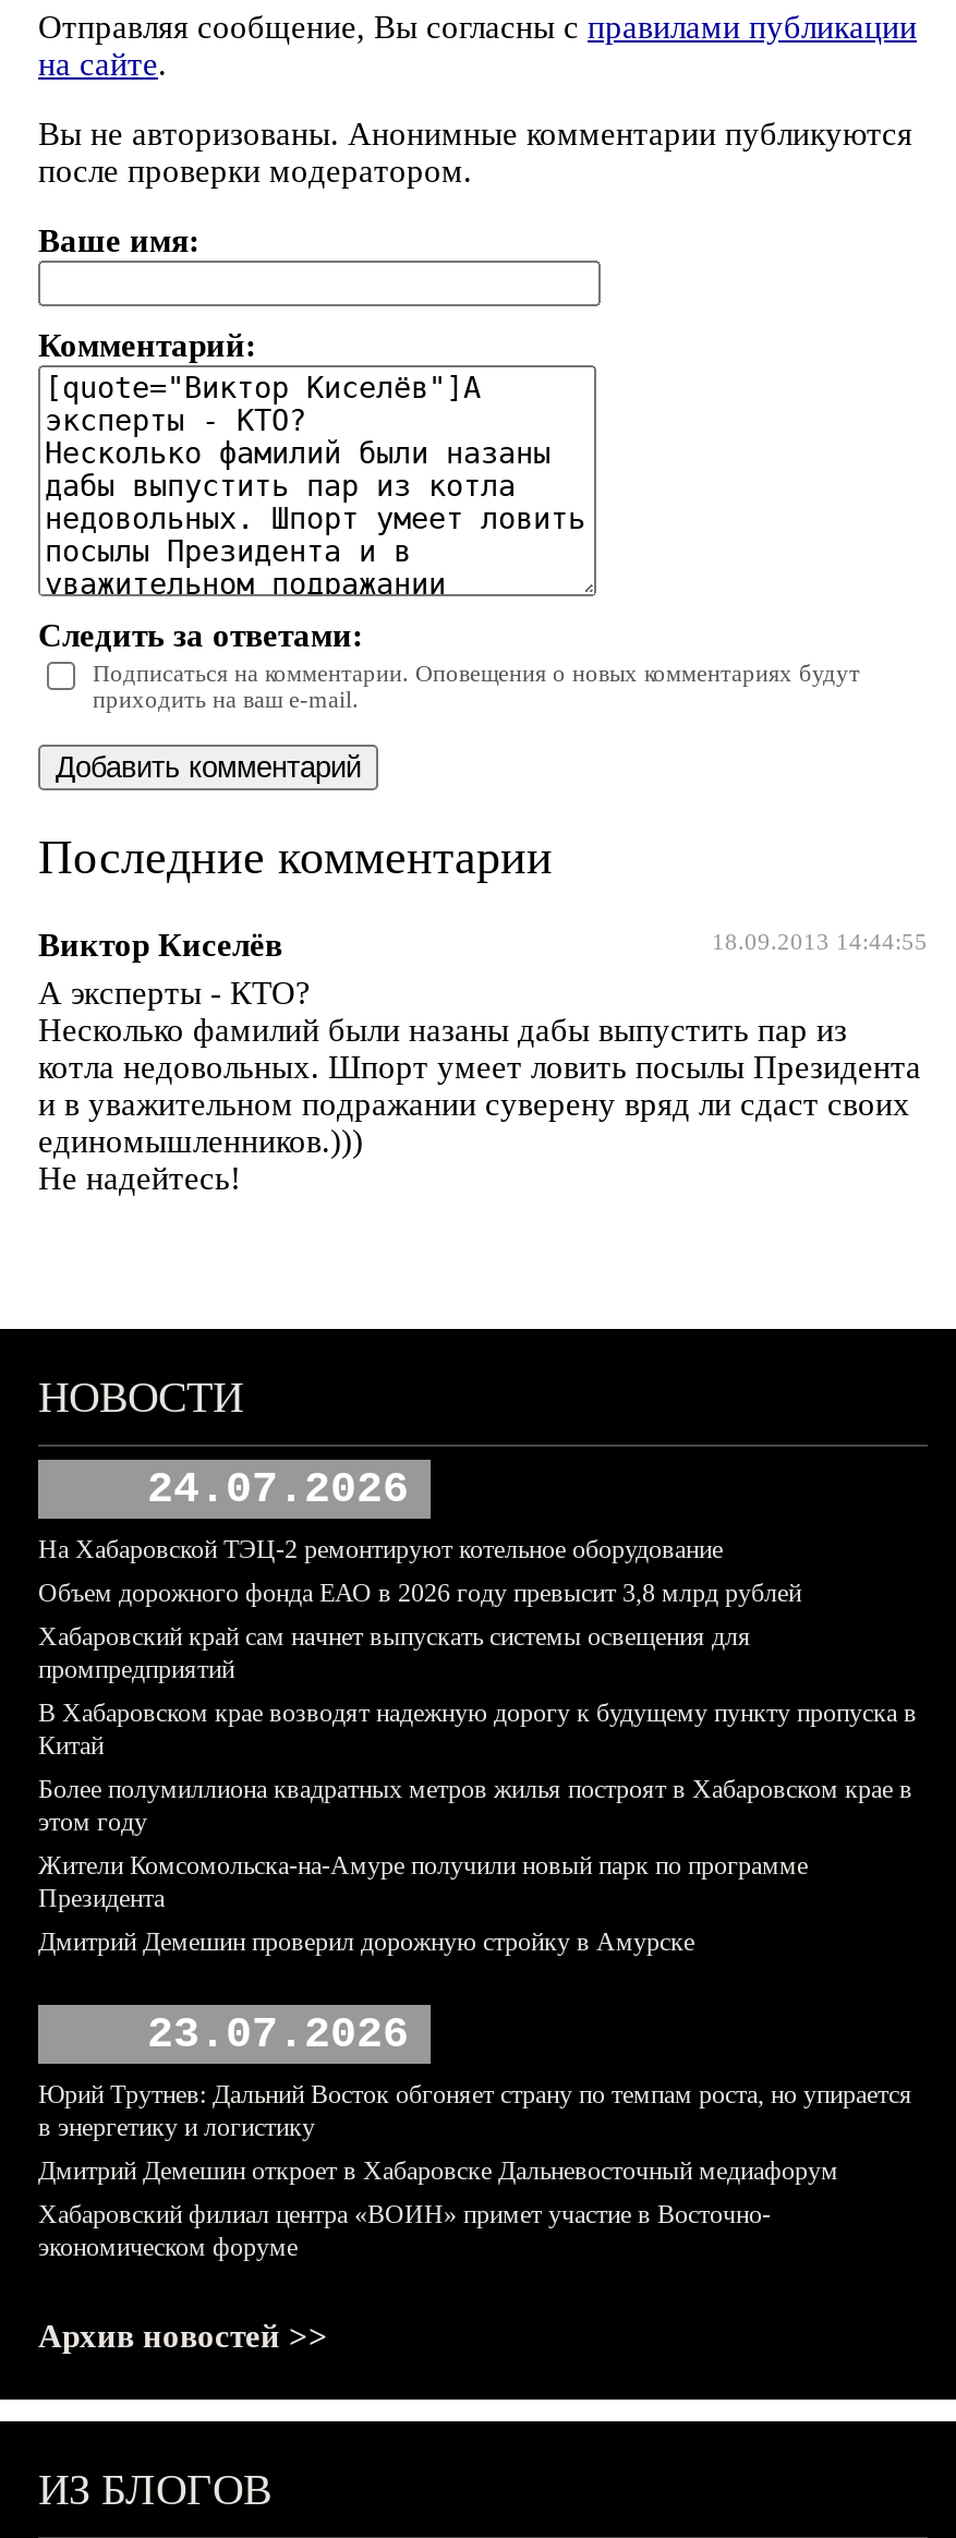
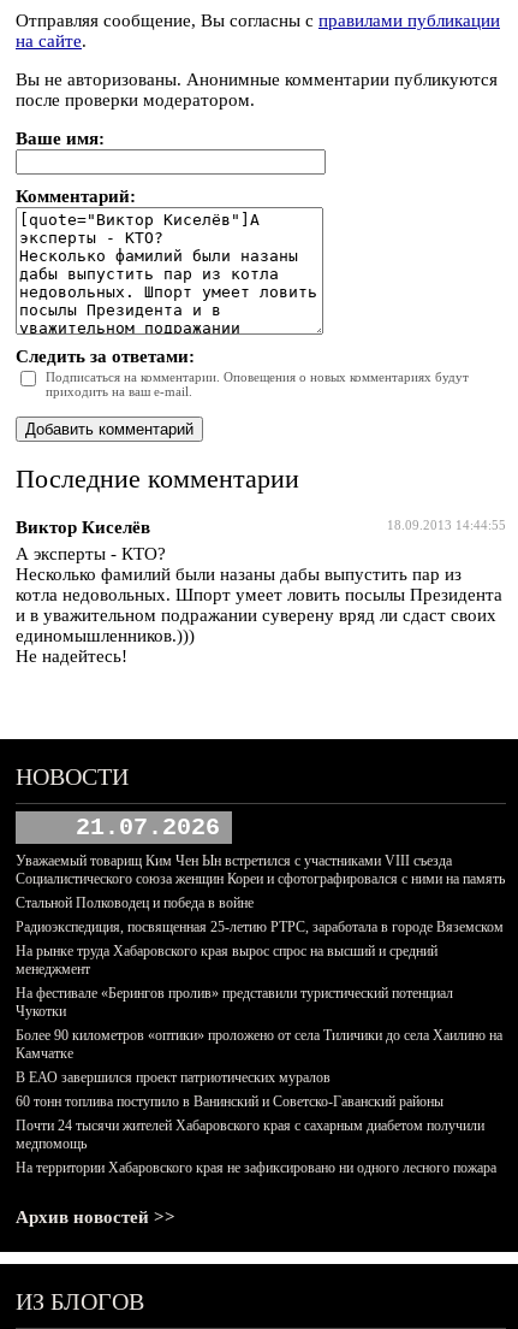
- 24.07.2026
- На Хабаровской ТЭЦ-2 ремонтируют котельное оборудование
- Объем дорожного фонда ЕАО в 2026 году превысит 3,8 млрд рублей
- Хабаровский край сам начнет выпускать системы освещения для
- промпредприятий
- В Хабаровском крае возводят надежную дорогу к будущему пункту пропуска в
- Китай
- Более полумиллиона квадратных метров жилья построят в Хабаровском крае в
- этом году
- Жители Комсомольска-на-Амуре получили новый парк по программе
- Президента
- Дмитрий Демешин проверил дорожную стройку в Амурске
- 23.07.2026
- Юрий Трутнев: Дальний Восток обгоняет страну по темпам роста, но упирается
- в энергетику и логистику
- Дмитрий Демешин откроет в Хабаровске Дальневосточный медиафорум
- Хабаровский филиал центра «ВОИН» примет участие в Восточно-
- экономическом форуме
+ 21.07.2026
+ Уважаемый товарищ Ким Чен Ын встретился с участниками VIII съезда
+ Социалистического союза женщин Кореи и сфотографировался с ними на память
+ Стальной Полководец и победа в войне
+ Радиоэкспедиция, посвященная 25-летию РТРС, заработала в городе Вяземском
+ На рынке труда Хабаровского края вырос спрос на высший и средний
+ менеджмент
+ На фестивале «Берингов пролив» представили туристический потенциал
+ Чукотки
+ Более 90 километров «оптики» проложено от села Тиличики до села Хаилино на
+ Камчатке
+ В ЕАО завершился проект патриотических муралов
+ 60 тонн топлива поступило в Ванинский и Советско-Гаванский районы
+ Почти 24 тысячи жителей Хабаровского края с сахарным диабетом получили
+ медпомощь
+ На территории Хабаровского края не зафиксировано ни одного лесного пожара
